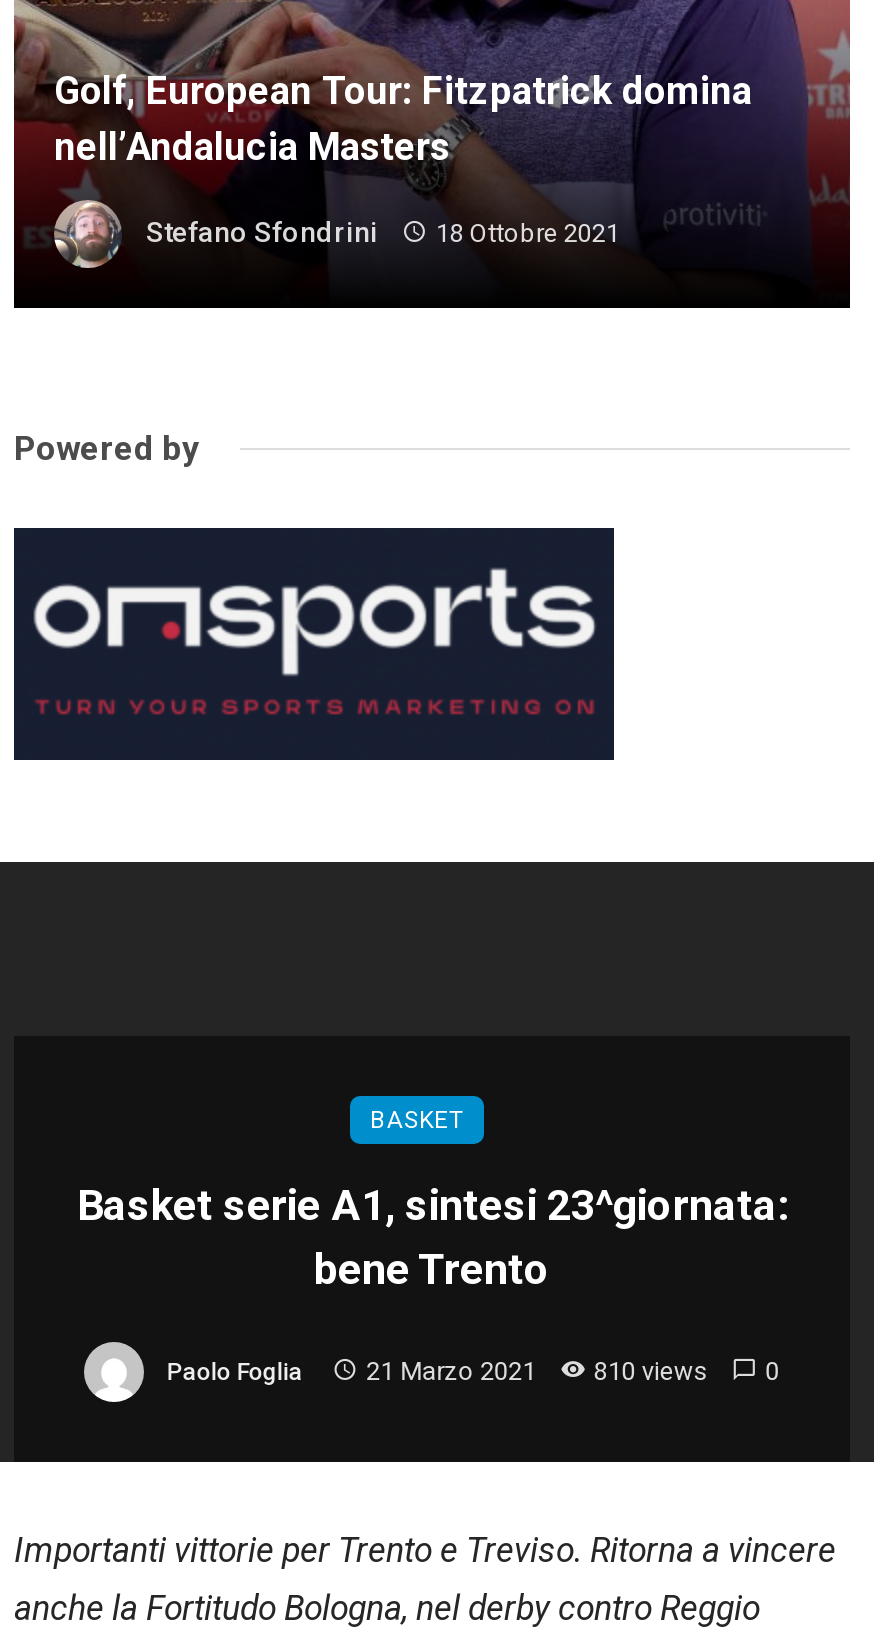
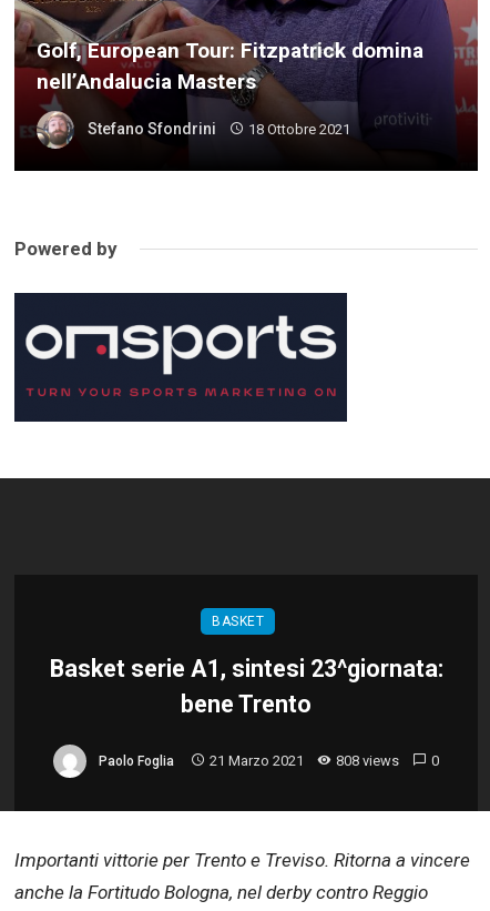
- 21 Marzo 2021 810 views 0
+ 21 Marzo 2021 808 views 0
